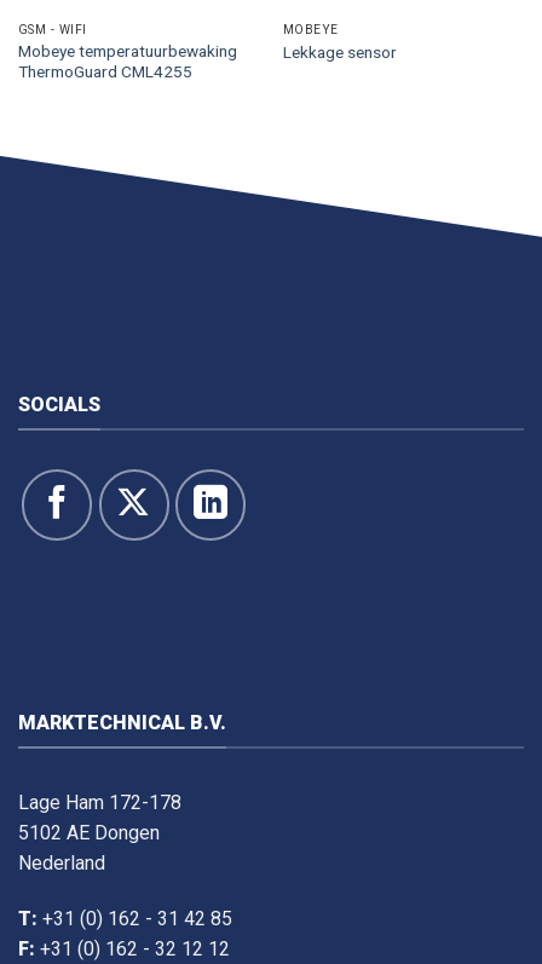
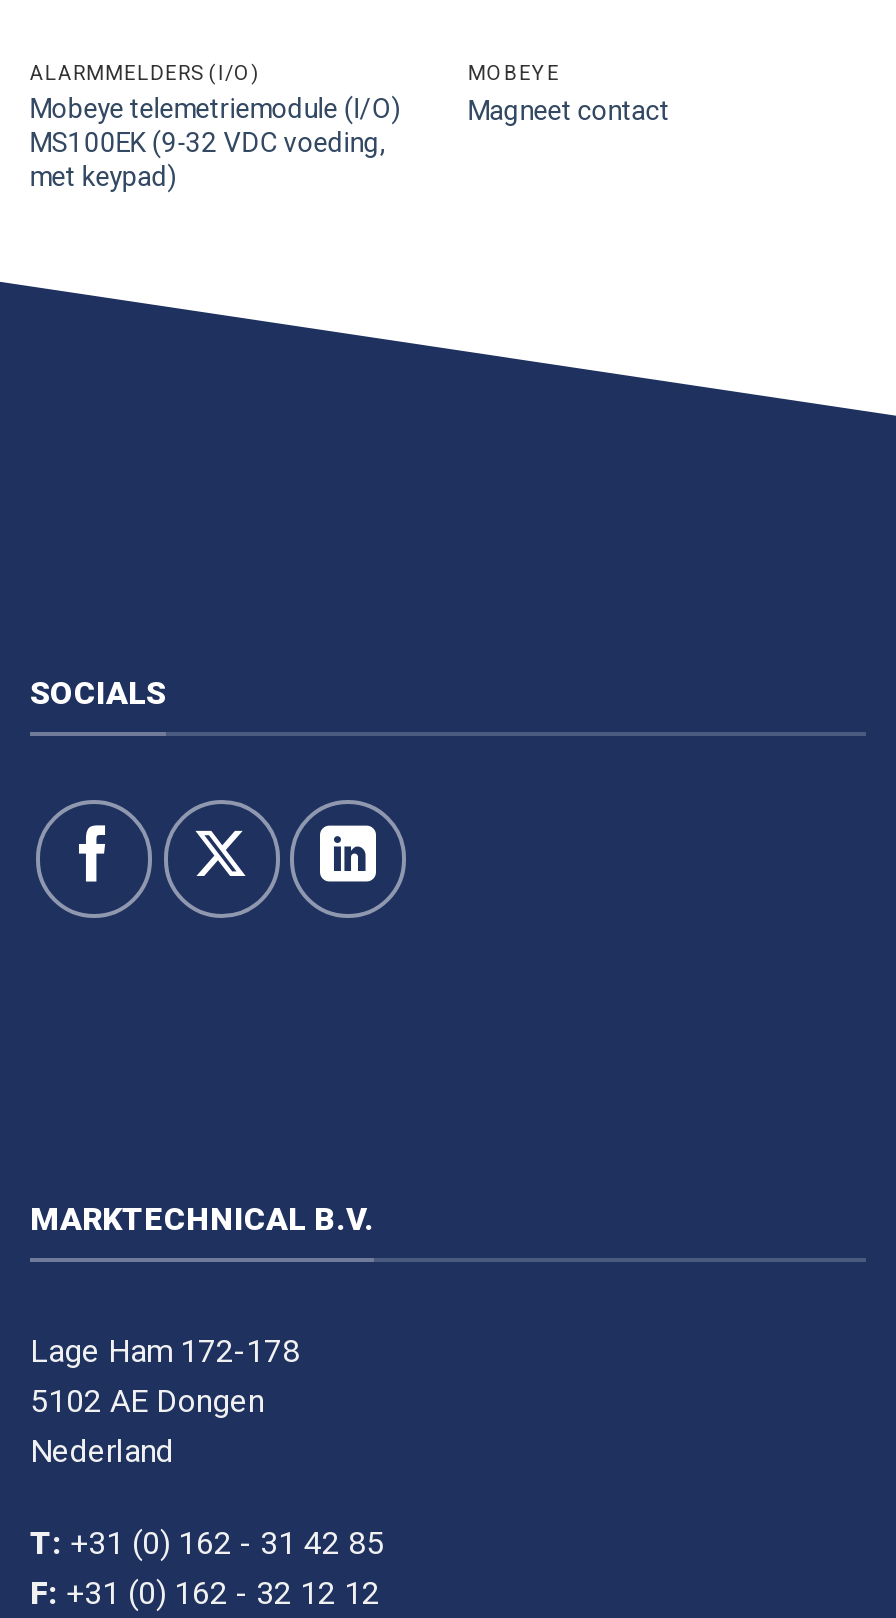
- GSM - WIFI
- Mobeye temperatuurbewaking
- ThermoGuard CML4255
+ ALARMMELDERS (I/O)
+ Mobeye telemetriemodule (I/O)
+ MS100EK (9-32 VDC voeding,
+ met keypad)

- Lekkage sensor
+ Magneet contact
